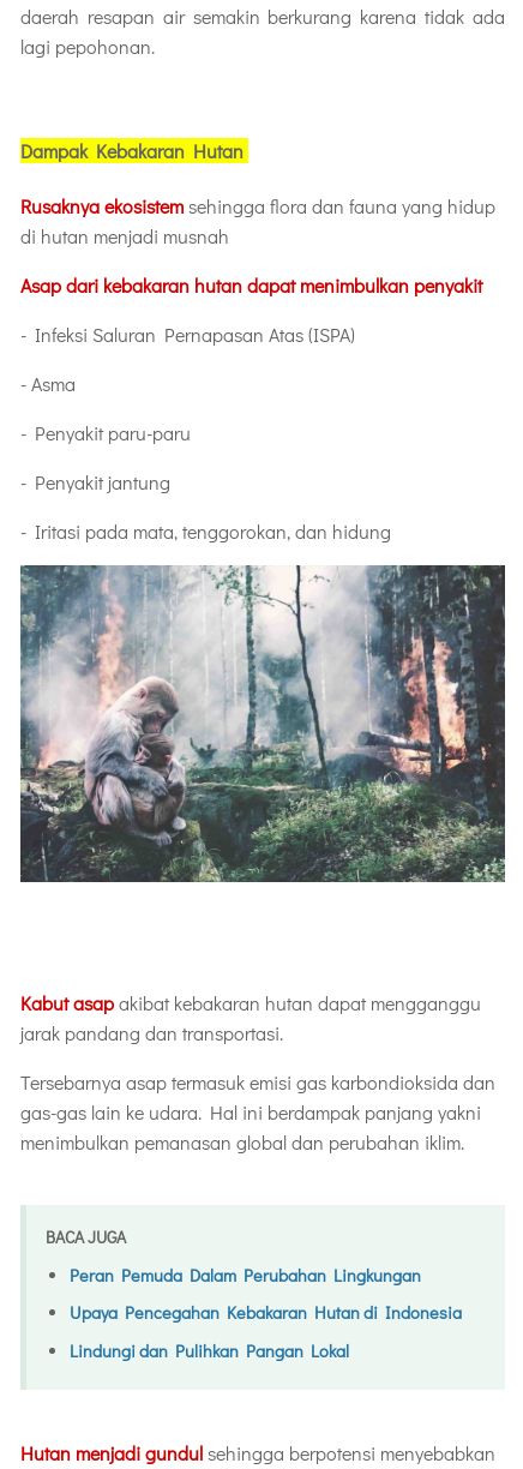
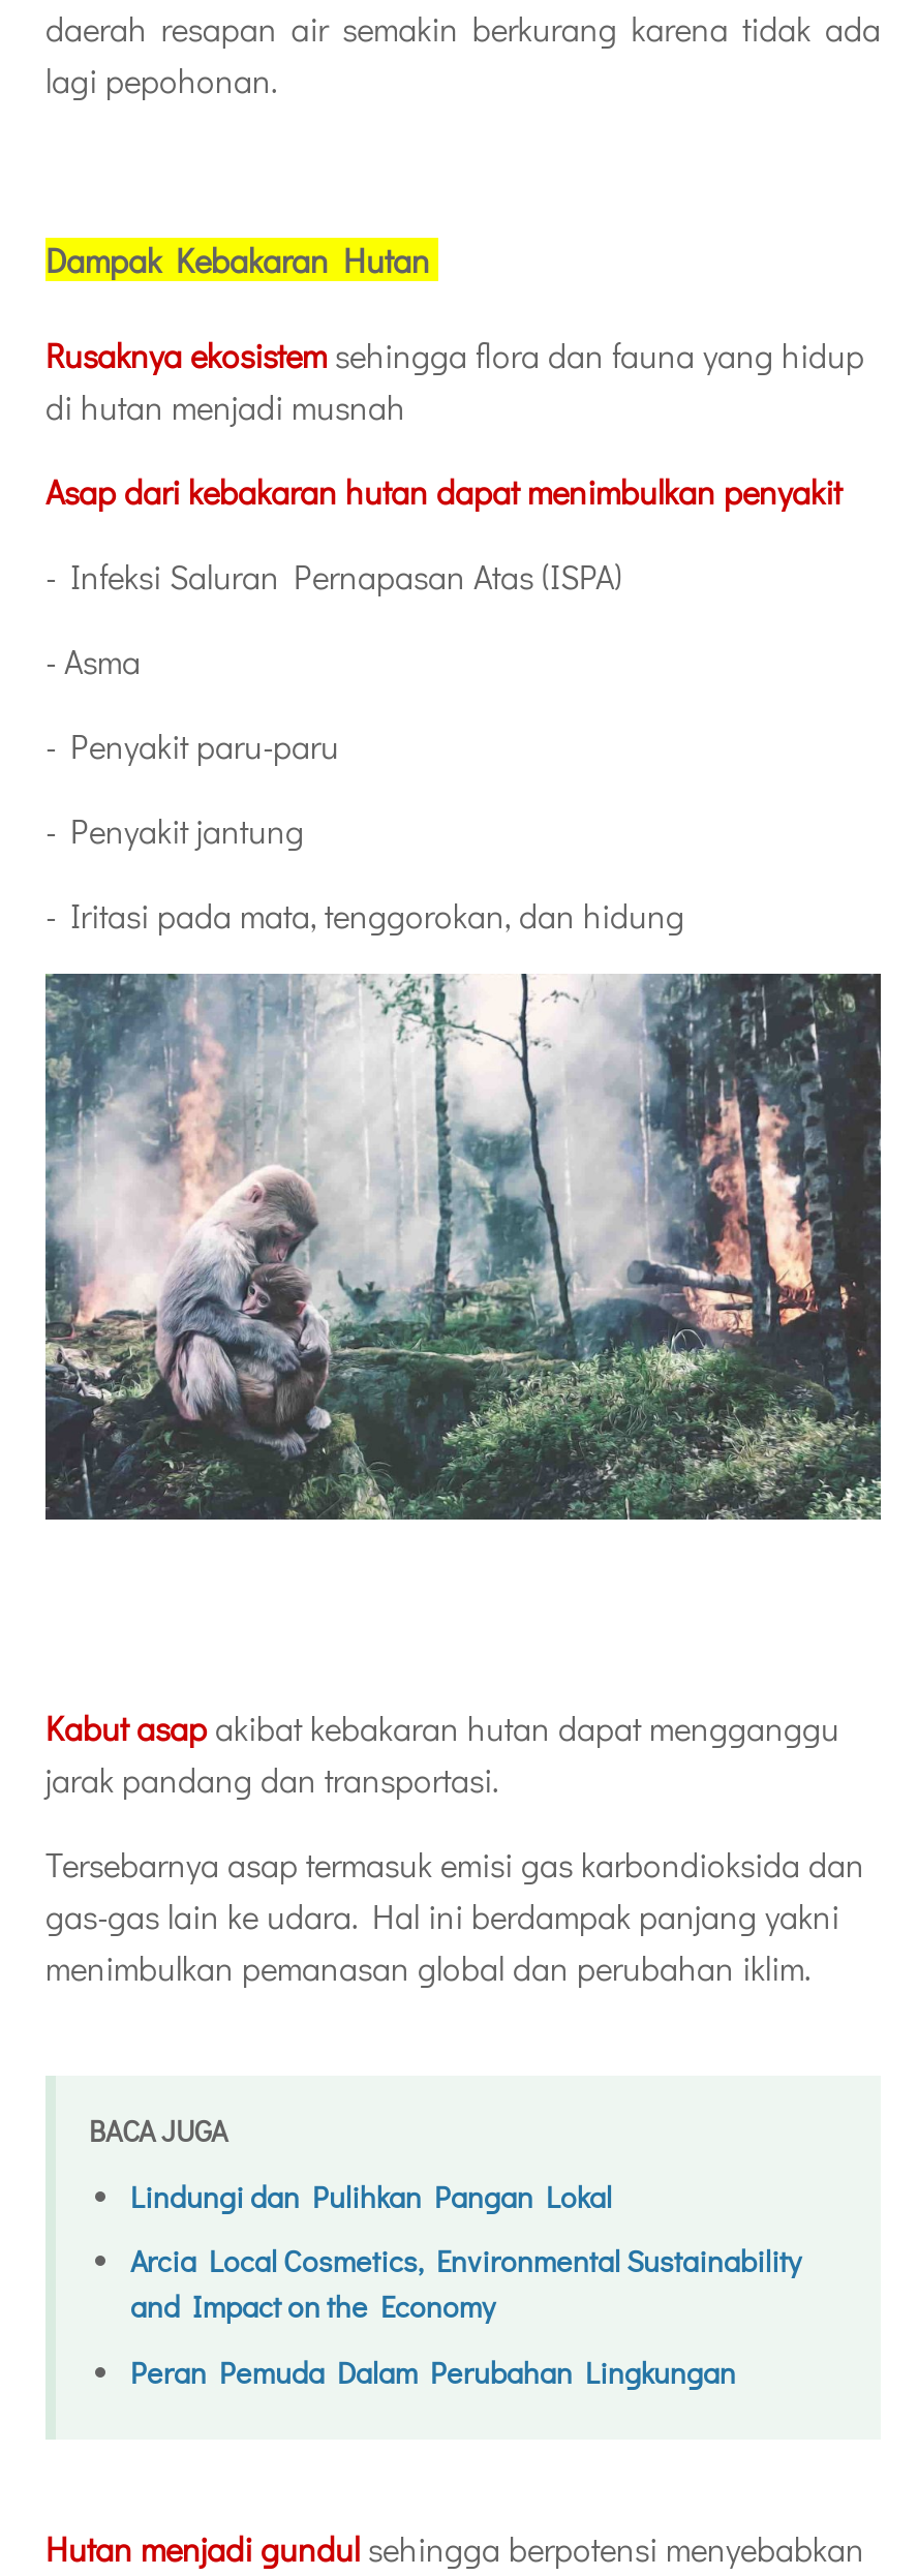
+ Arcia Local Cosmetics, Environmental Sustainability
+ and Impact on the Economy

moved down: Peran Pemuda Dalam Perubahan Lingkungan

- Upaya Pencegahan Kebakaran Hutan di Indonesia

moved up: Lindungi dan Pulihkan Pangan Lokal
